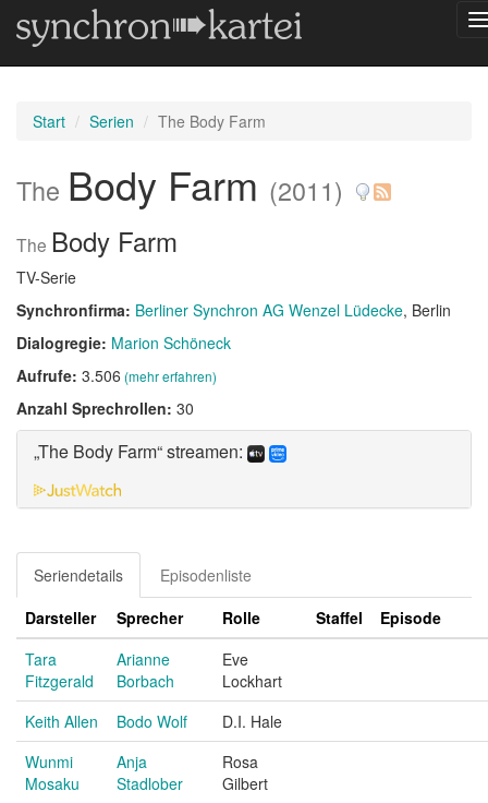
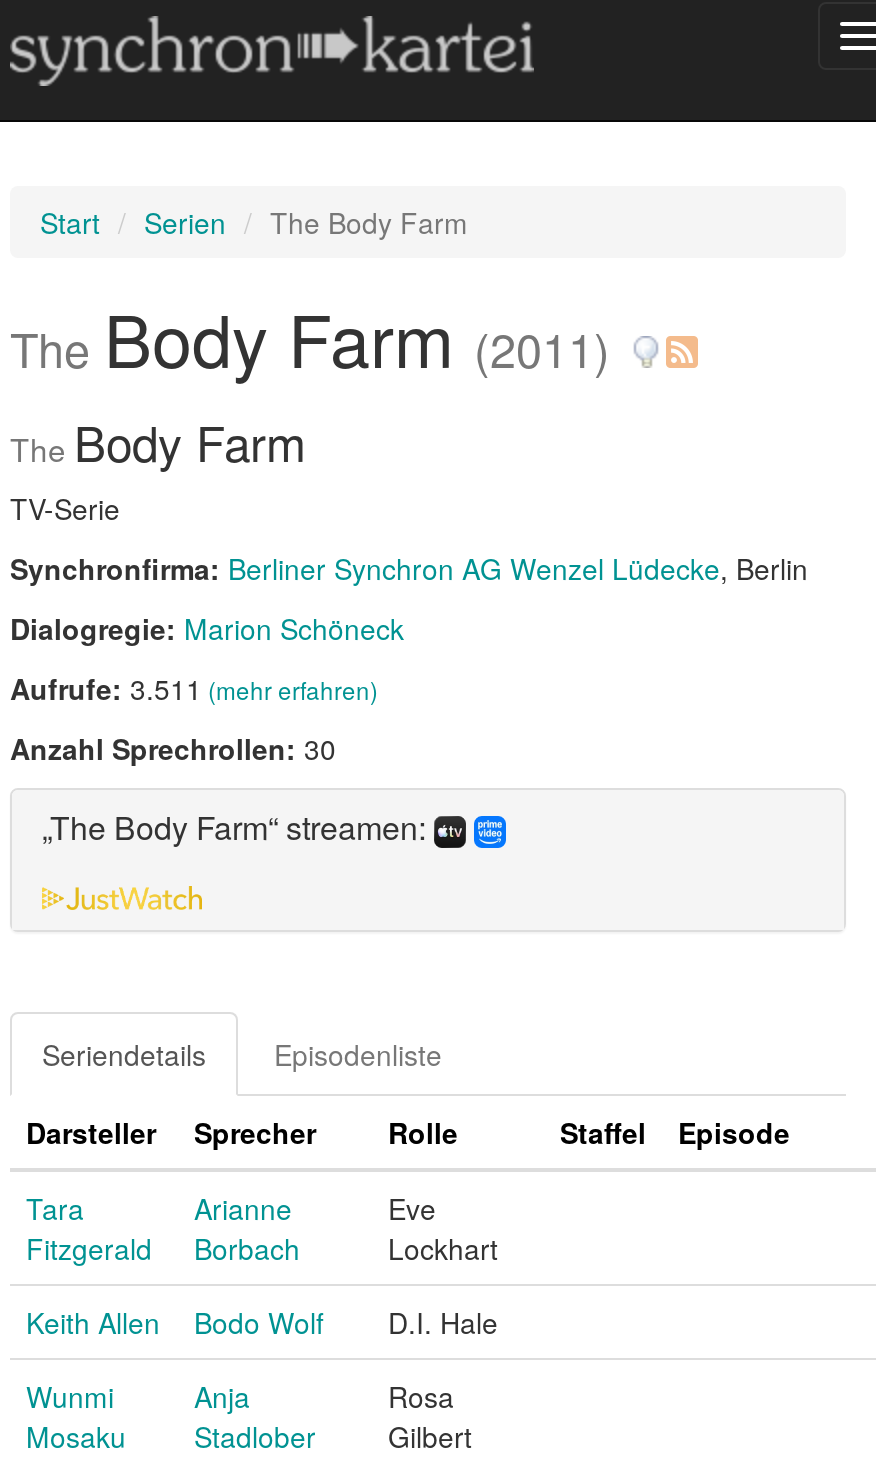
- Aufrufe: 3.506 (mehr erfahren)
+ Aufrufe: 3.511 (mehr erfahren)
